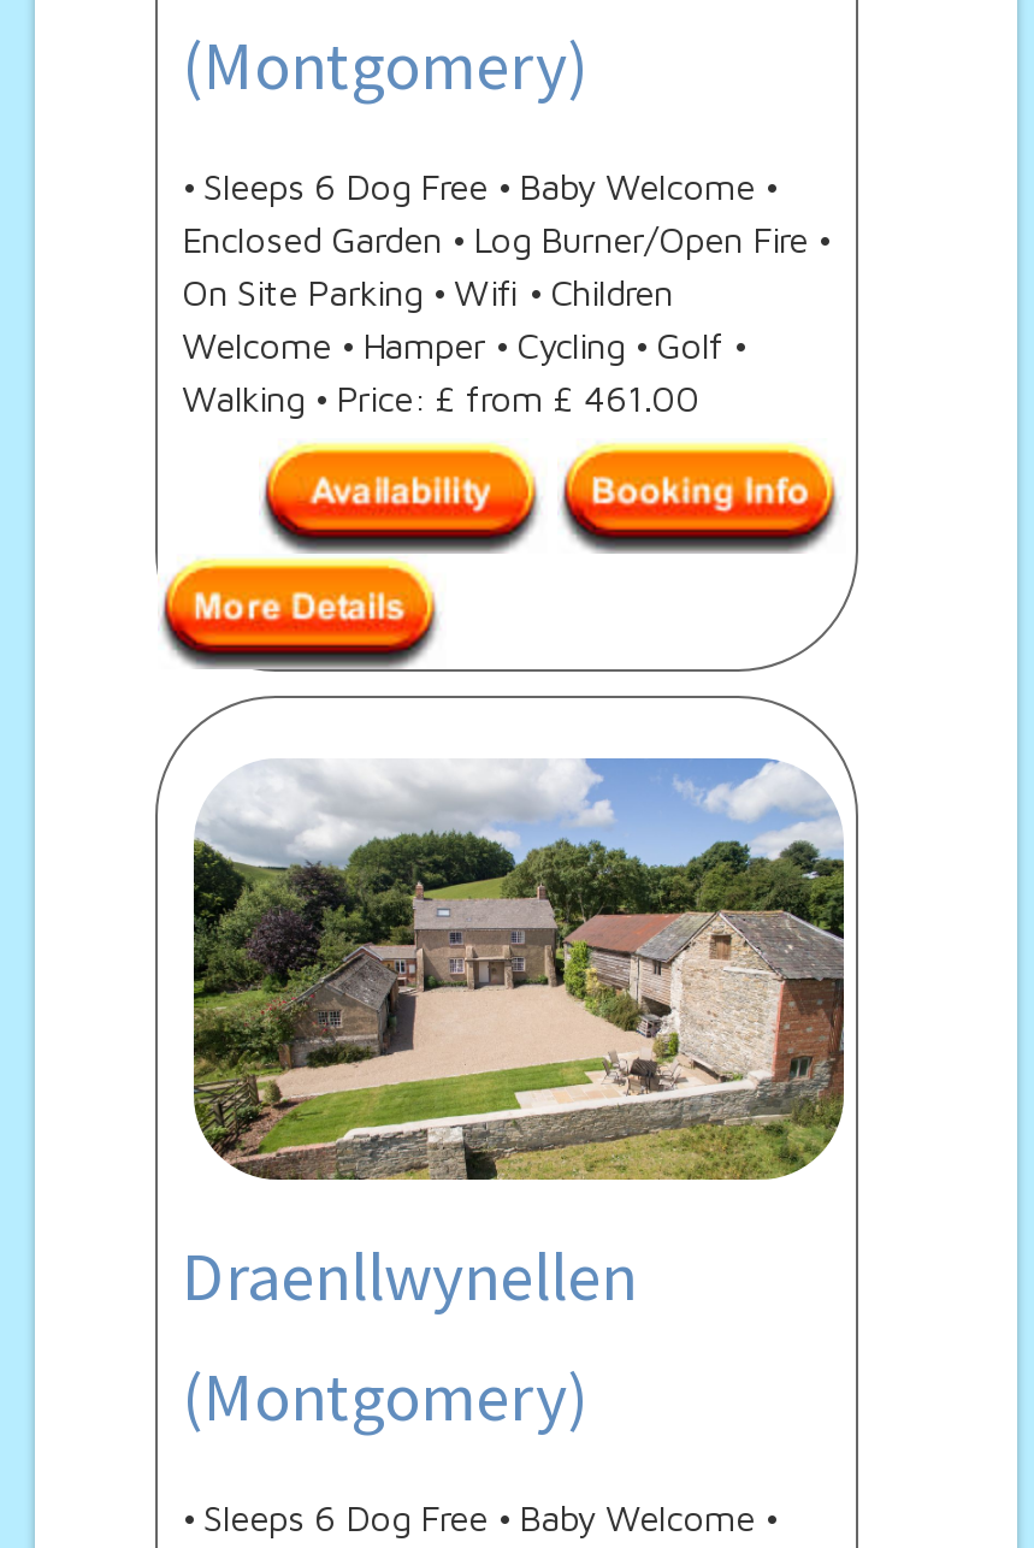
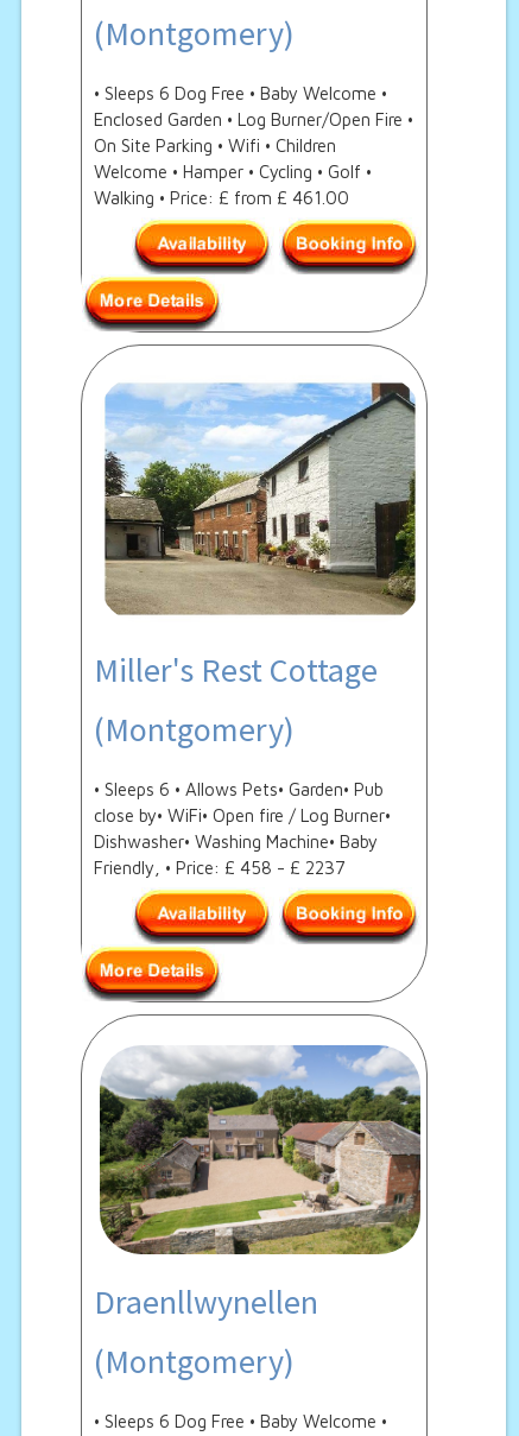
+ [image]
+ Miller's Rest Cottage
+ (Montgomery)
+ • Sleeps 6 • Allows Pets• Garden• Pub
+ close by• WiFi• Open fire / Log Burner•
+ Dishwasher• Washing Machine• Baby
+ Friendly, • Price: £ 458 - £ 2237
